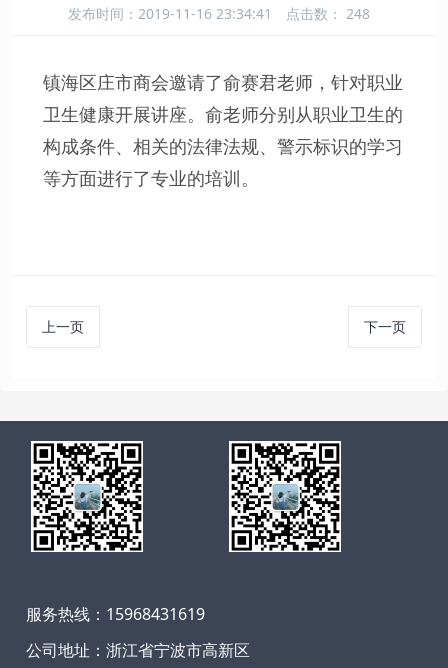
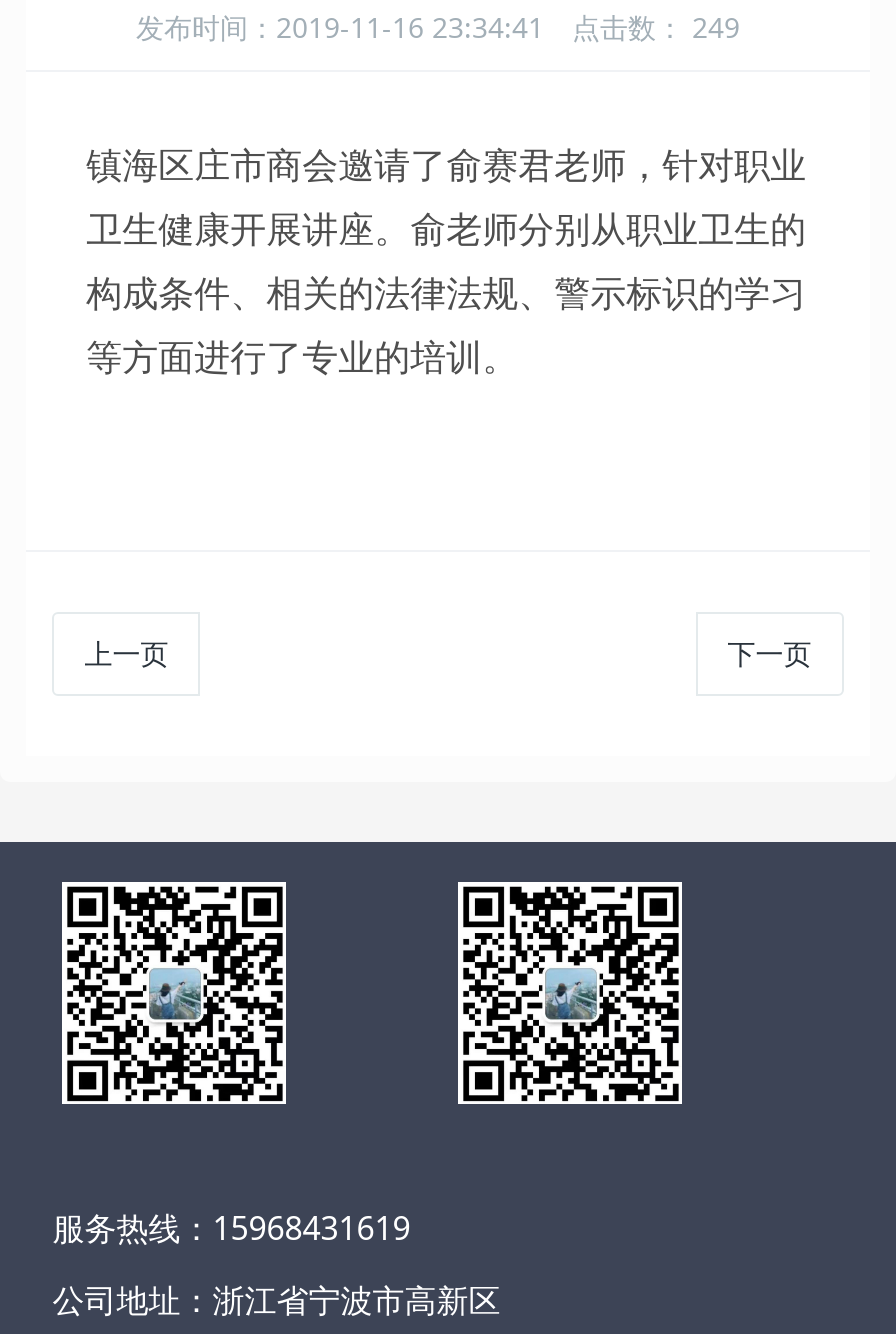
- 发布时间：2019-11-16 23:34:41 点击数： 248
+ 发布时间：2019-11-16 23:34:41 点击数： 249
